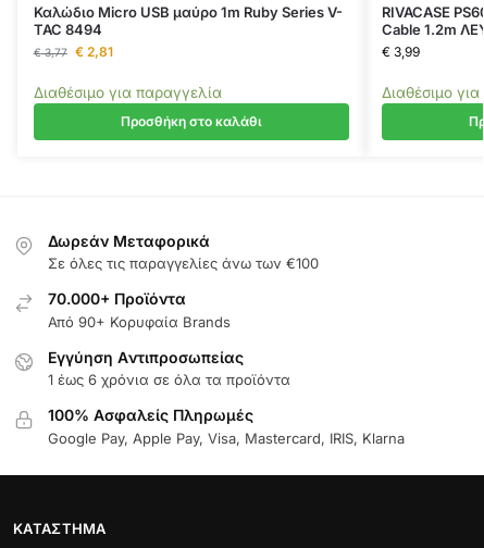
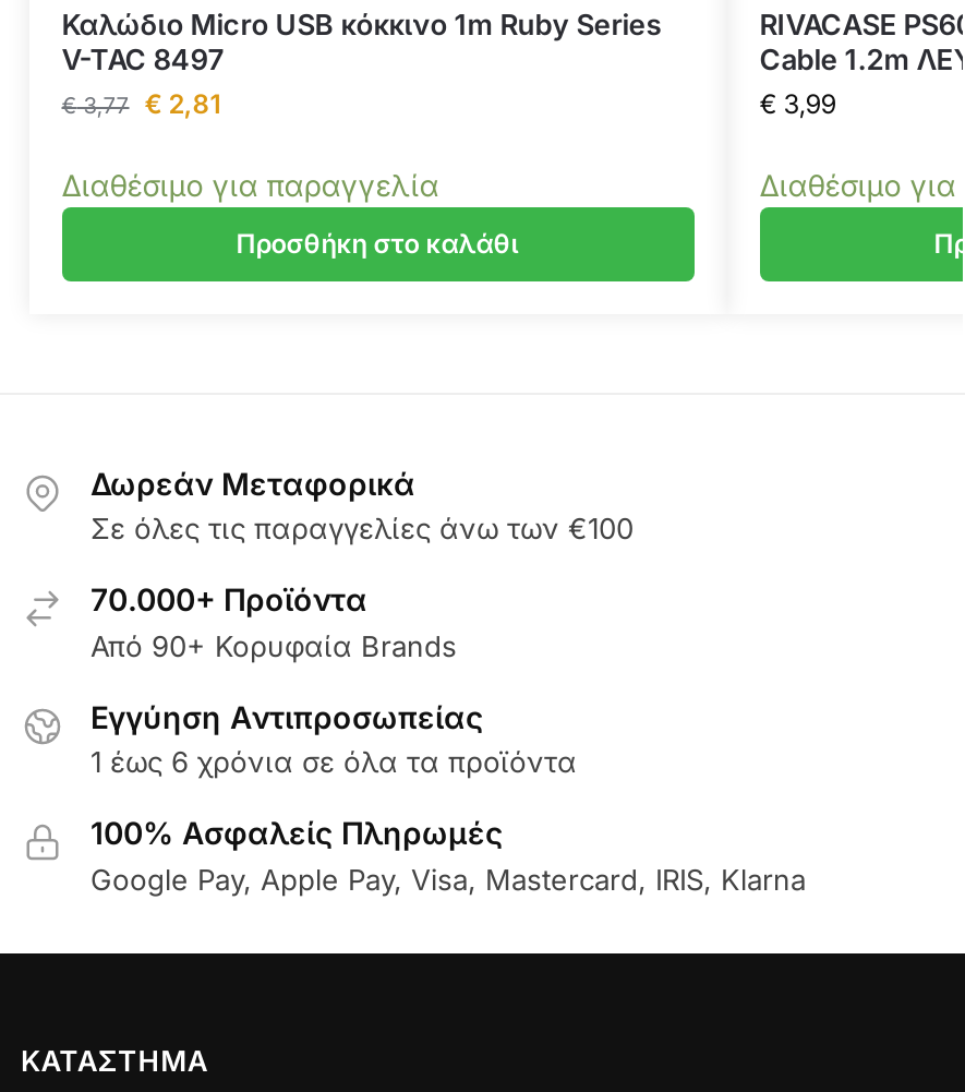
- Καλώδιο Micro USB μαύρο 1m Ruby Series V-
- TAC 8494
+ Καλώδιο Micro USB κόκκινο 1m Ruby Series
+ V-TAC 8497
